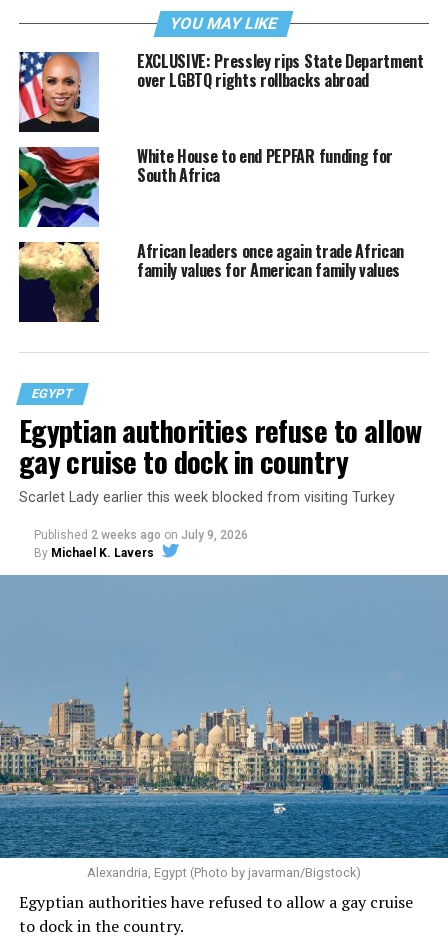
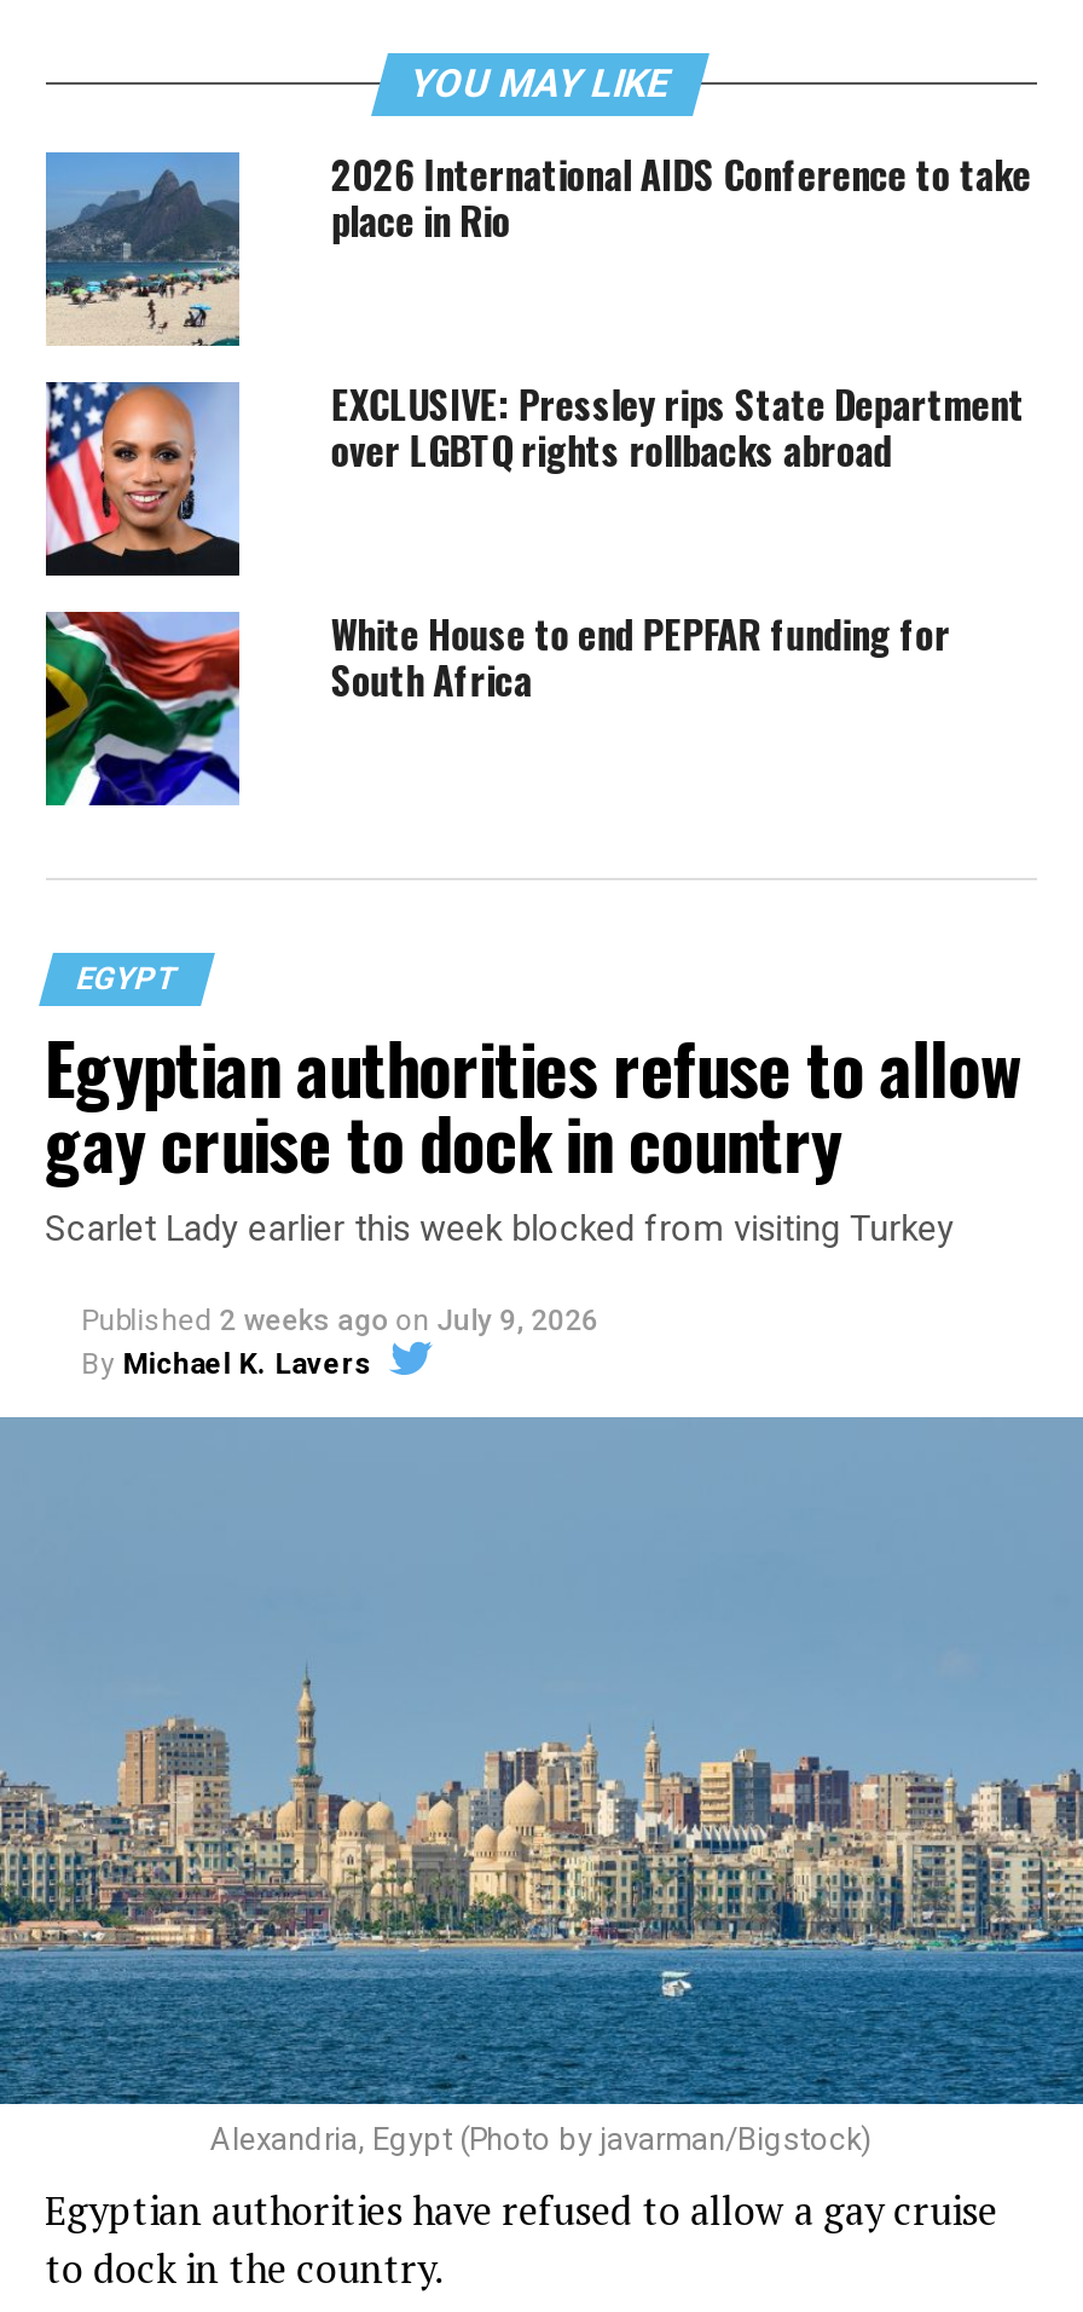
+ [image]
+ 2026 International AIDS Conference to take
+ place in Rio

moved down: [image] | EXCLUSIVE: Pressley rips State Department | over LGBTQ rights rollbacks abroad | White House to end PEPFAR funding for | South Africa

- [image]
- African leaders once again trade African
- family values for American family values
